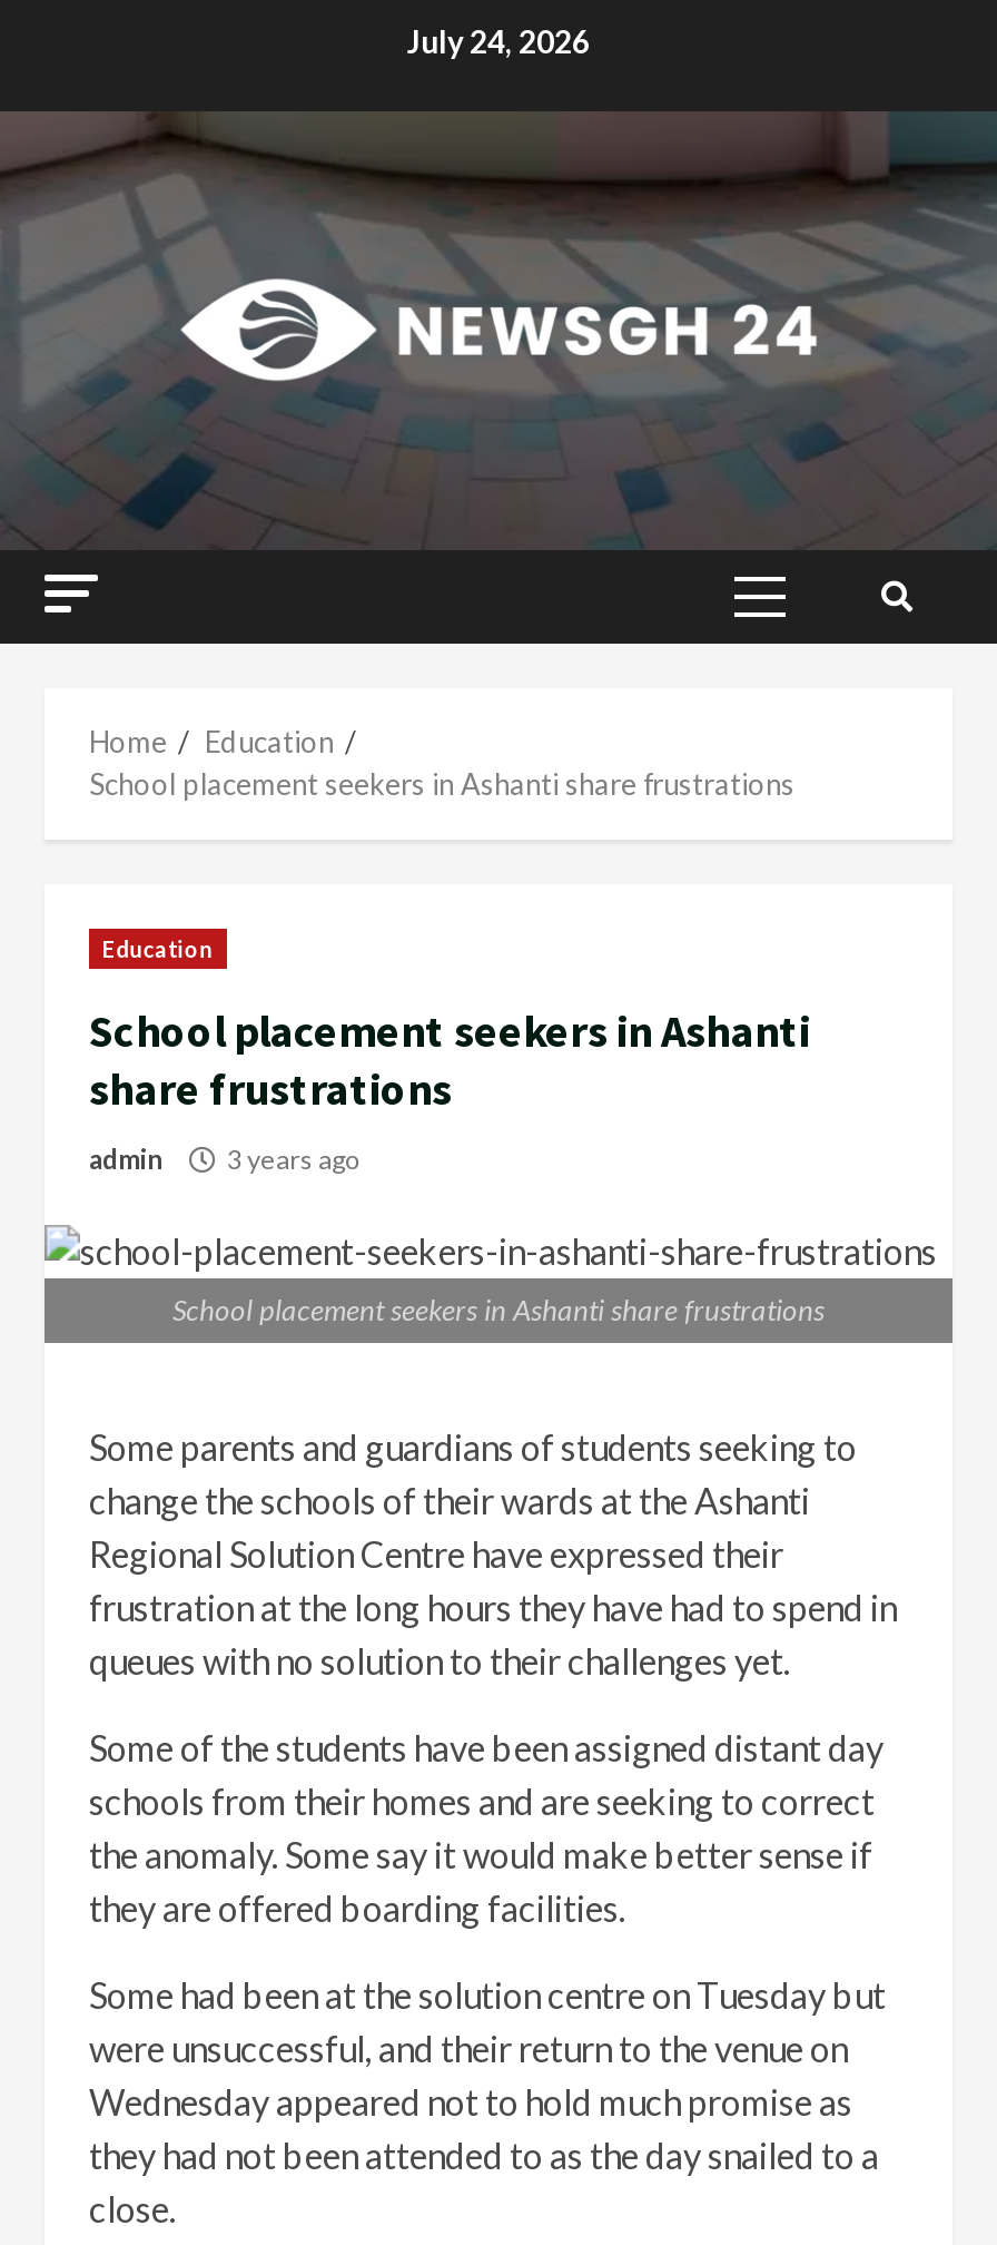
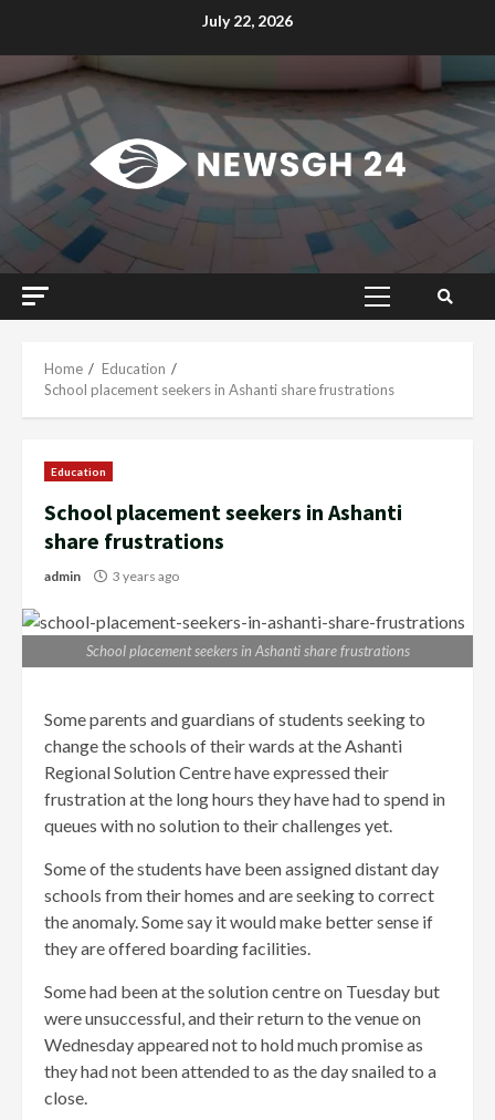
- July 24, 2026
+ July 22, 2026
